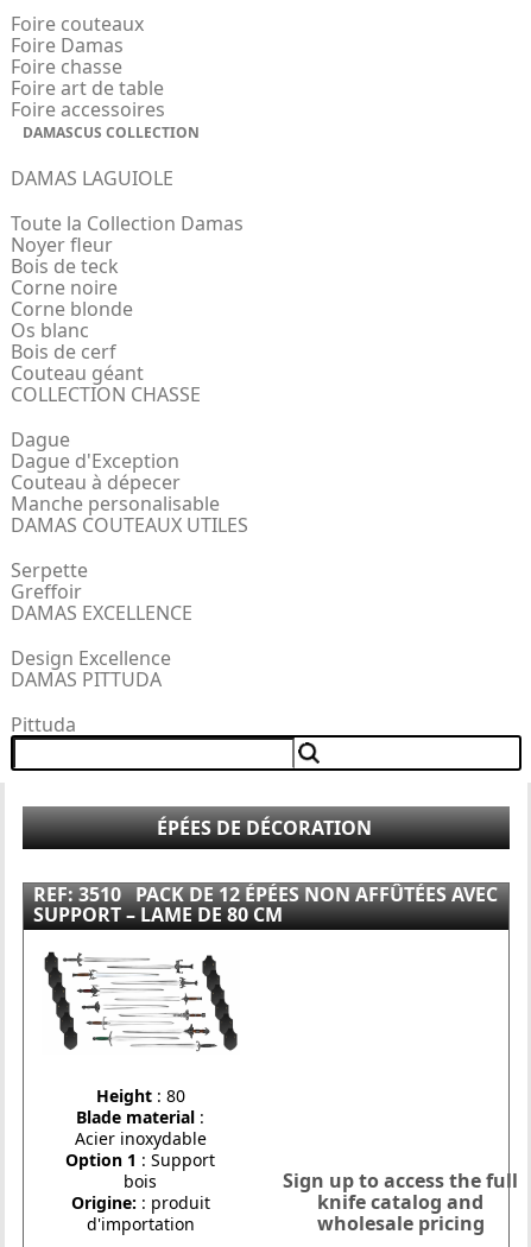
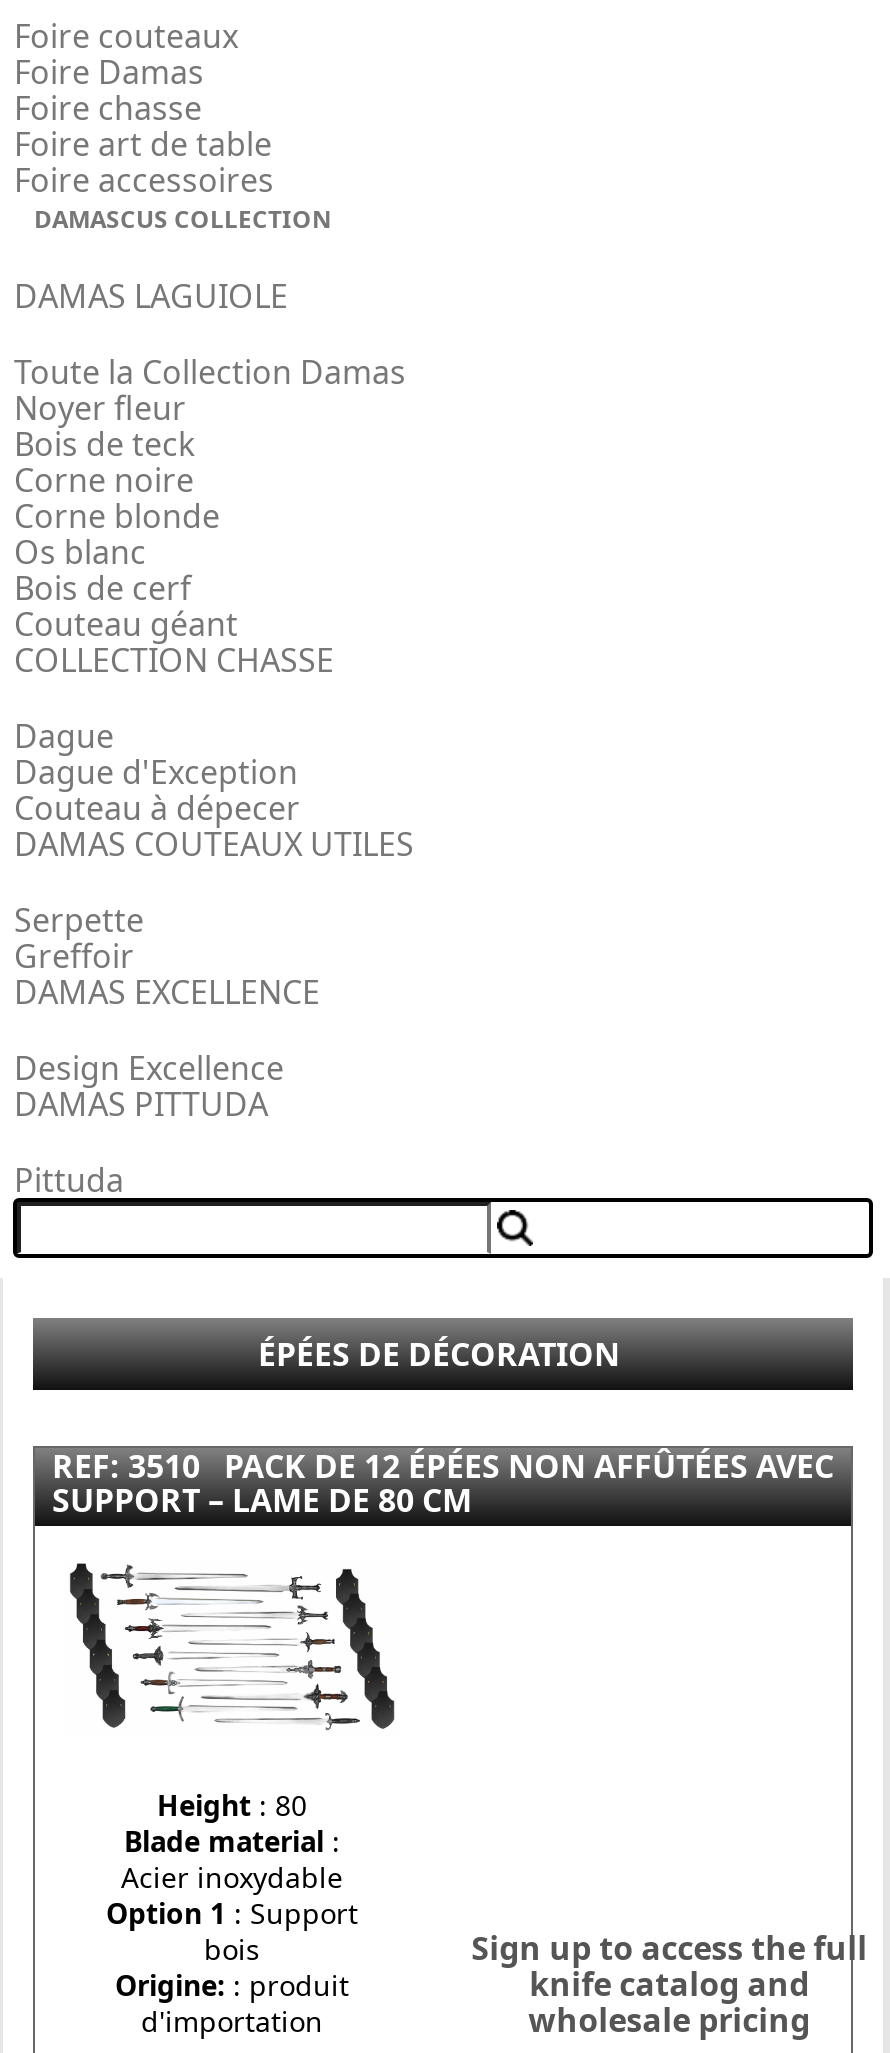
- Manche personalisable
